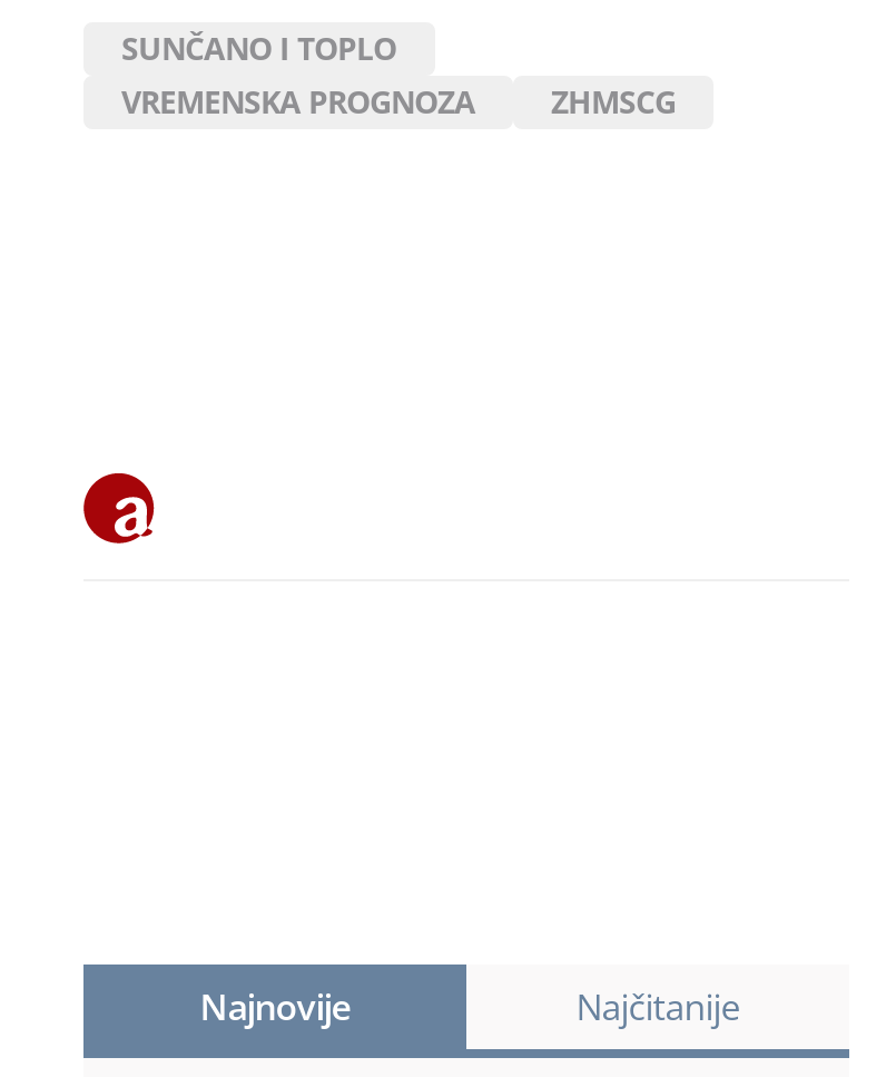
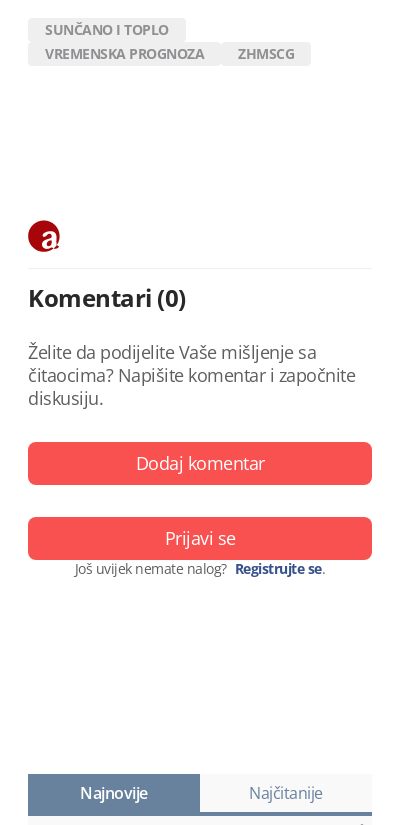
+ Komentari (0)
+ Želite da podijelite Vaše mišljenje sa
+ čitaocima? Napišite komentar i započnite
+ diskusiju.
+ Dodaj komentar
+ Prijavi se
+ Još uvijek nemate nalog? Registrujte se.
